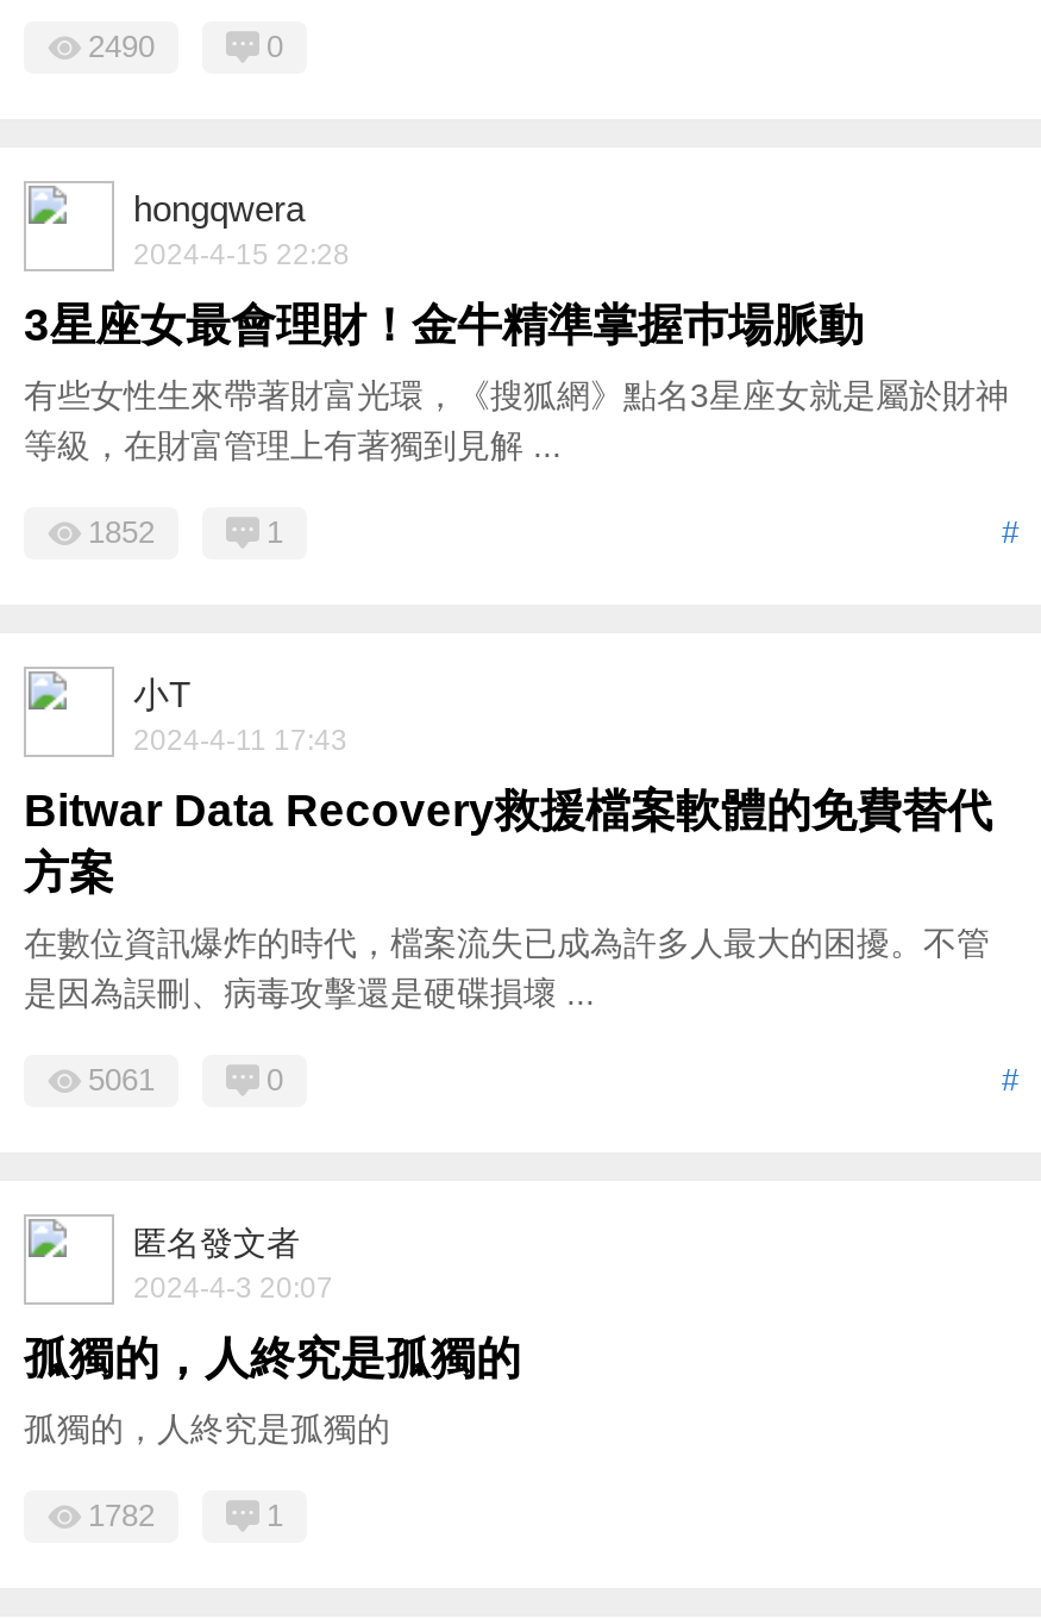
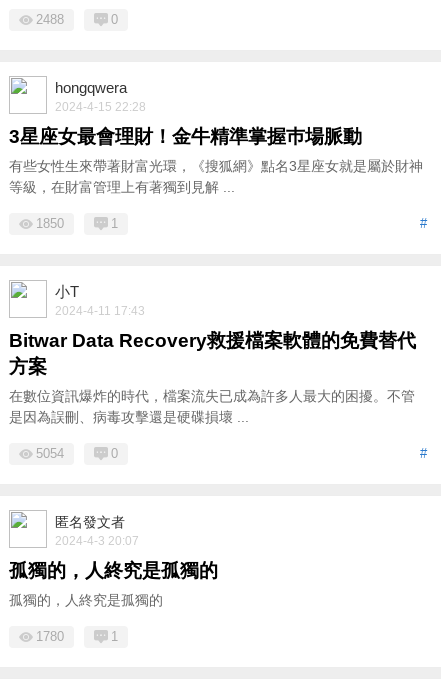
- 2490
+ 2488

- 1852
+ 1850

- 5061
+ 5054

- 1782
+ 1780
